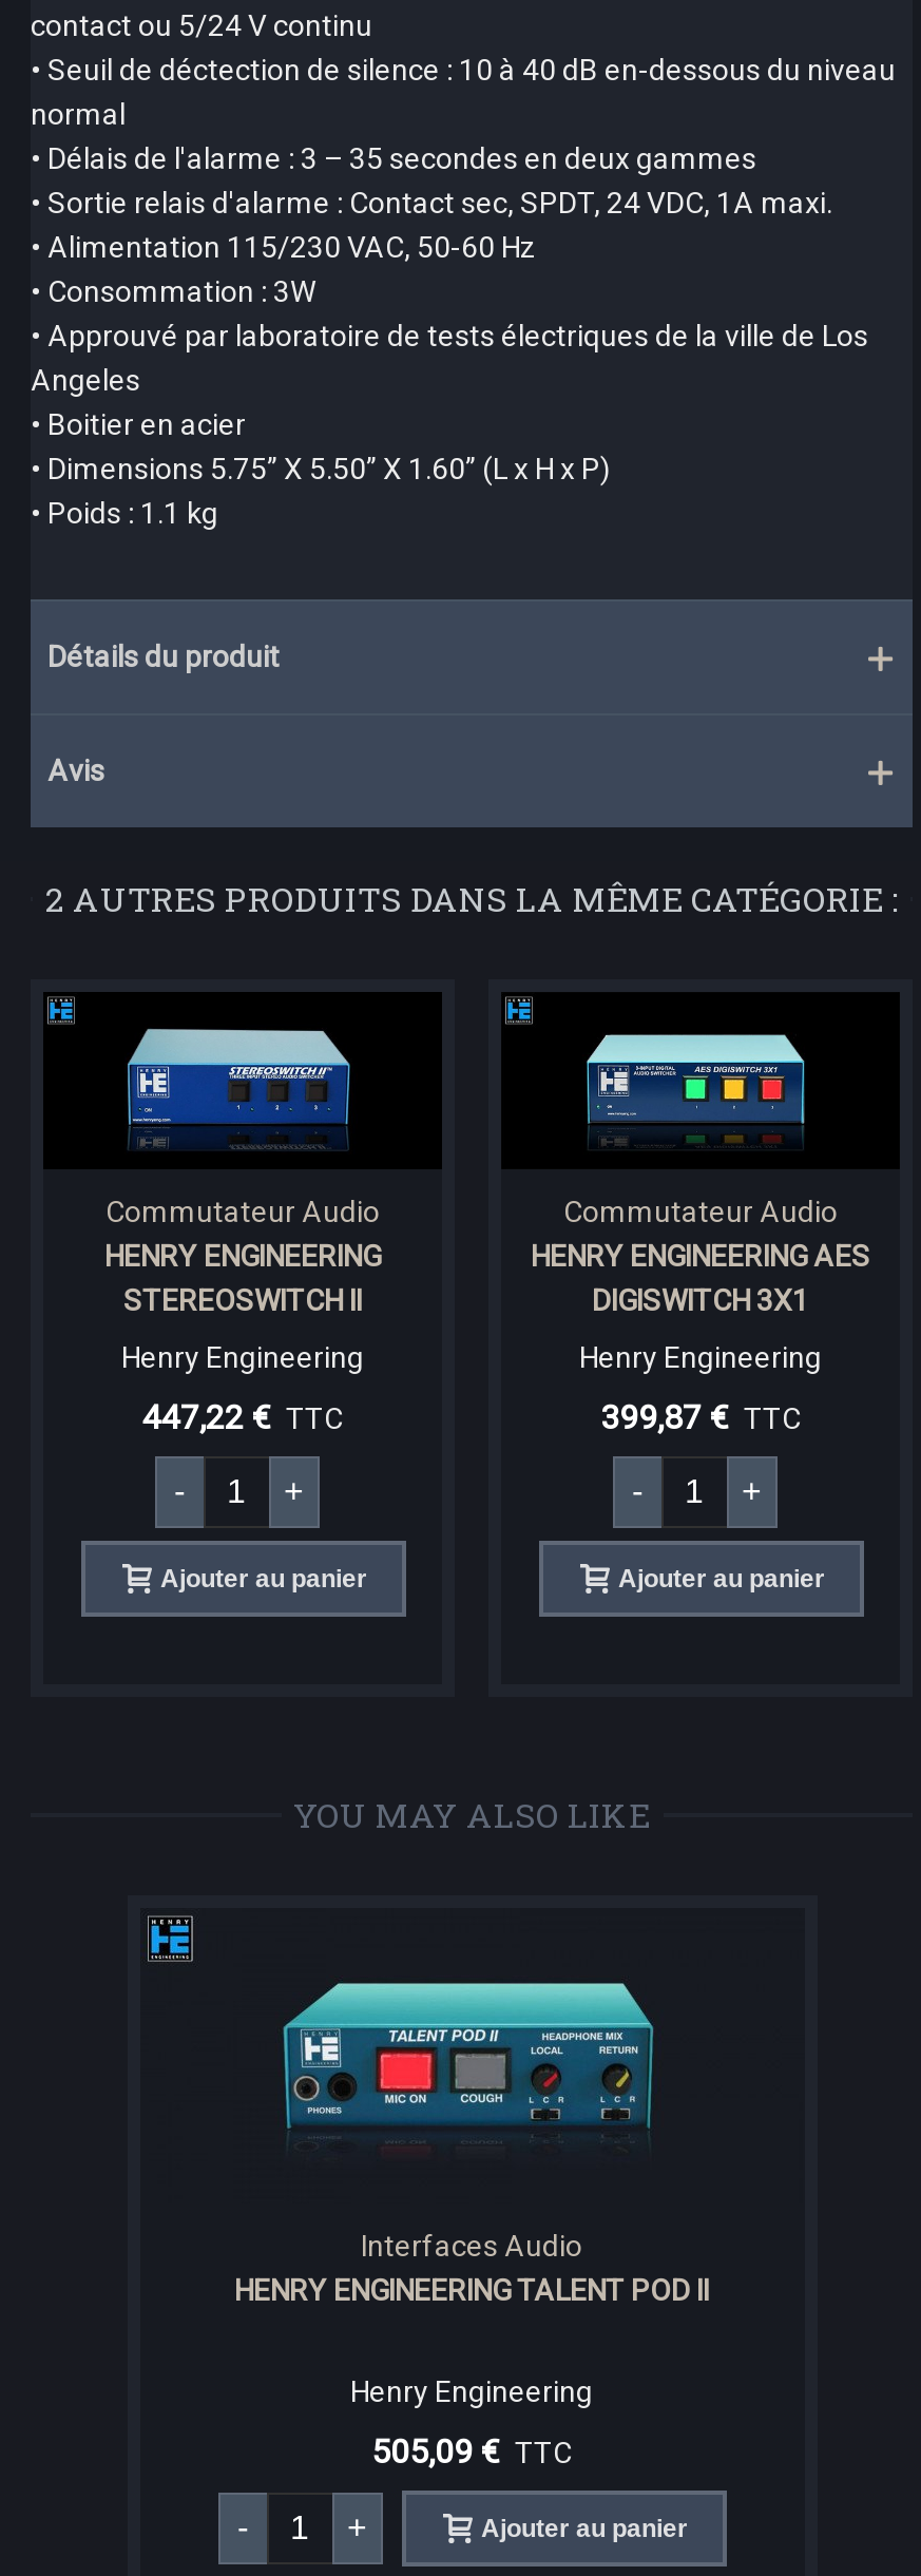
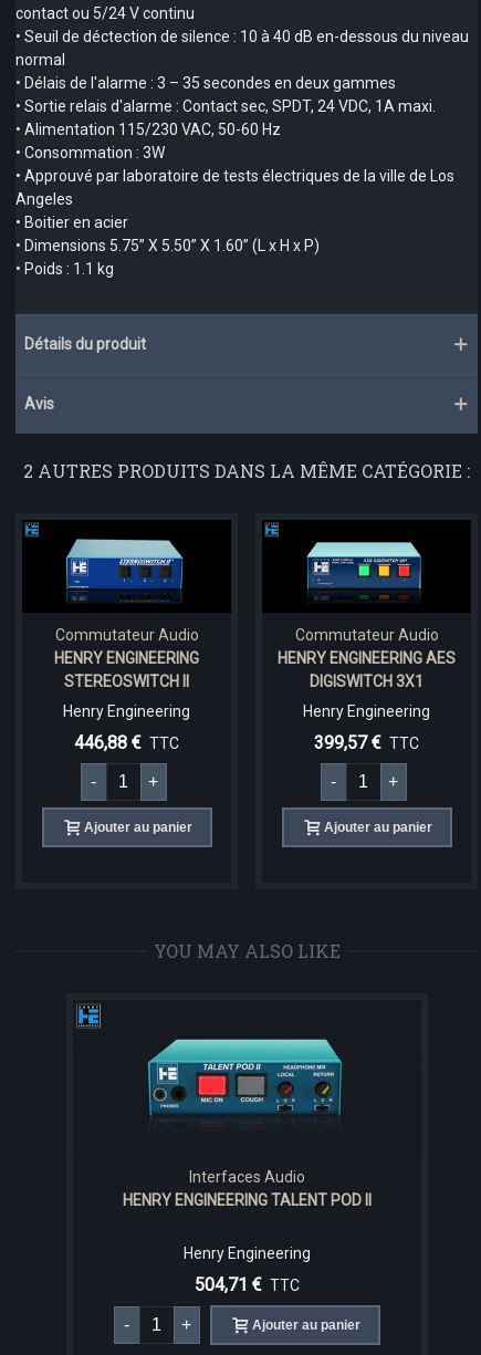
- 447,22 € TTC
+ 446,88 € TTC

- 399,87 € TTC
+ 399,57 € TTC

- 505,09 € TTC
+ 504,71 € TTC
